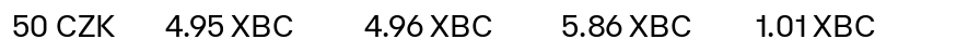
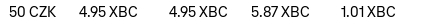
- 4.96 XBC
+ 4.95 XBC

- 5.86 XBC
+ 5.87 XBC
